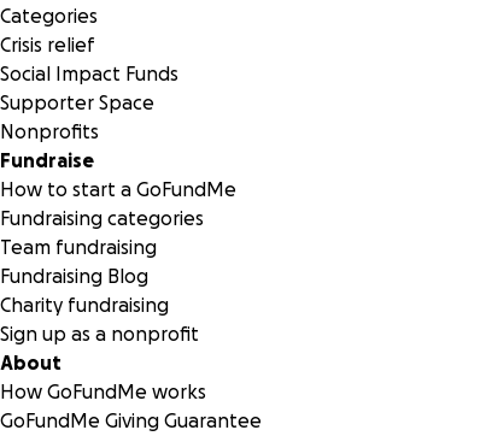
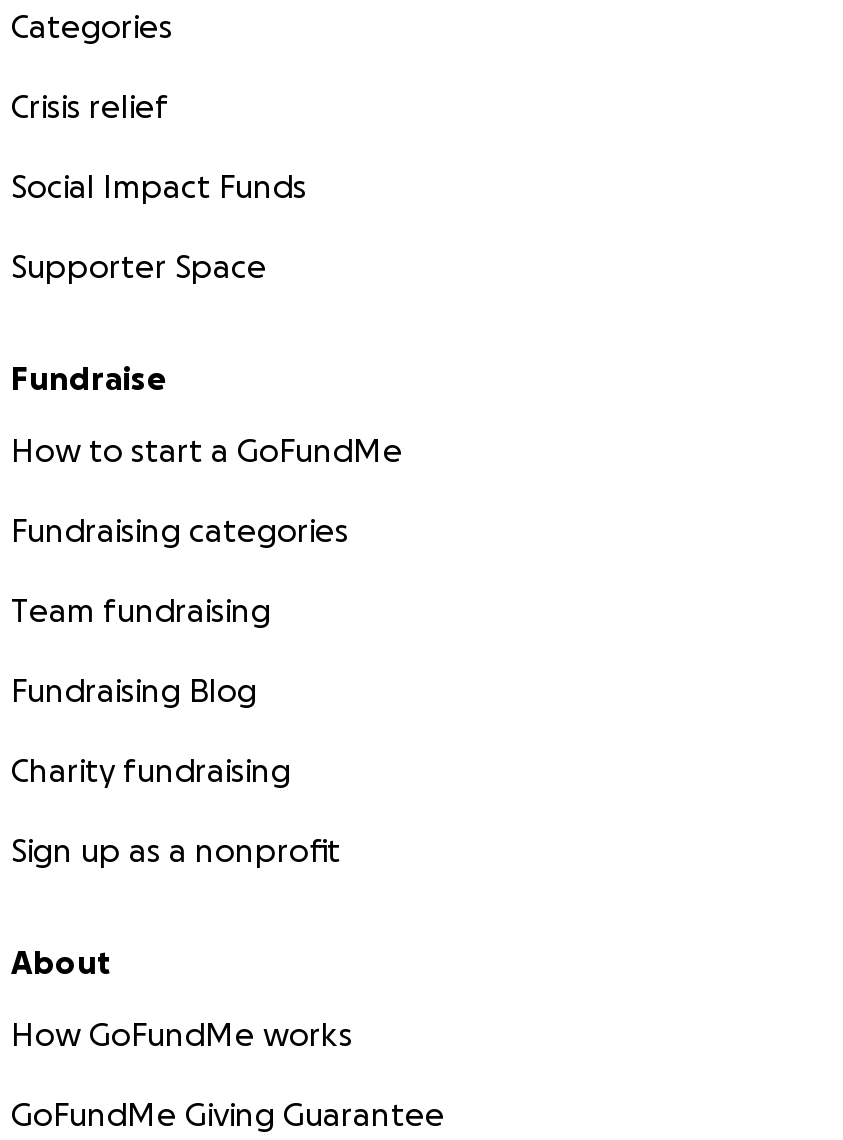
- Nonprofits
